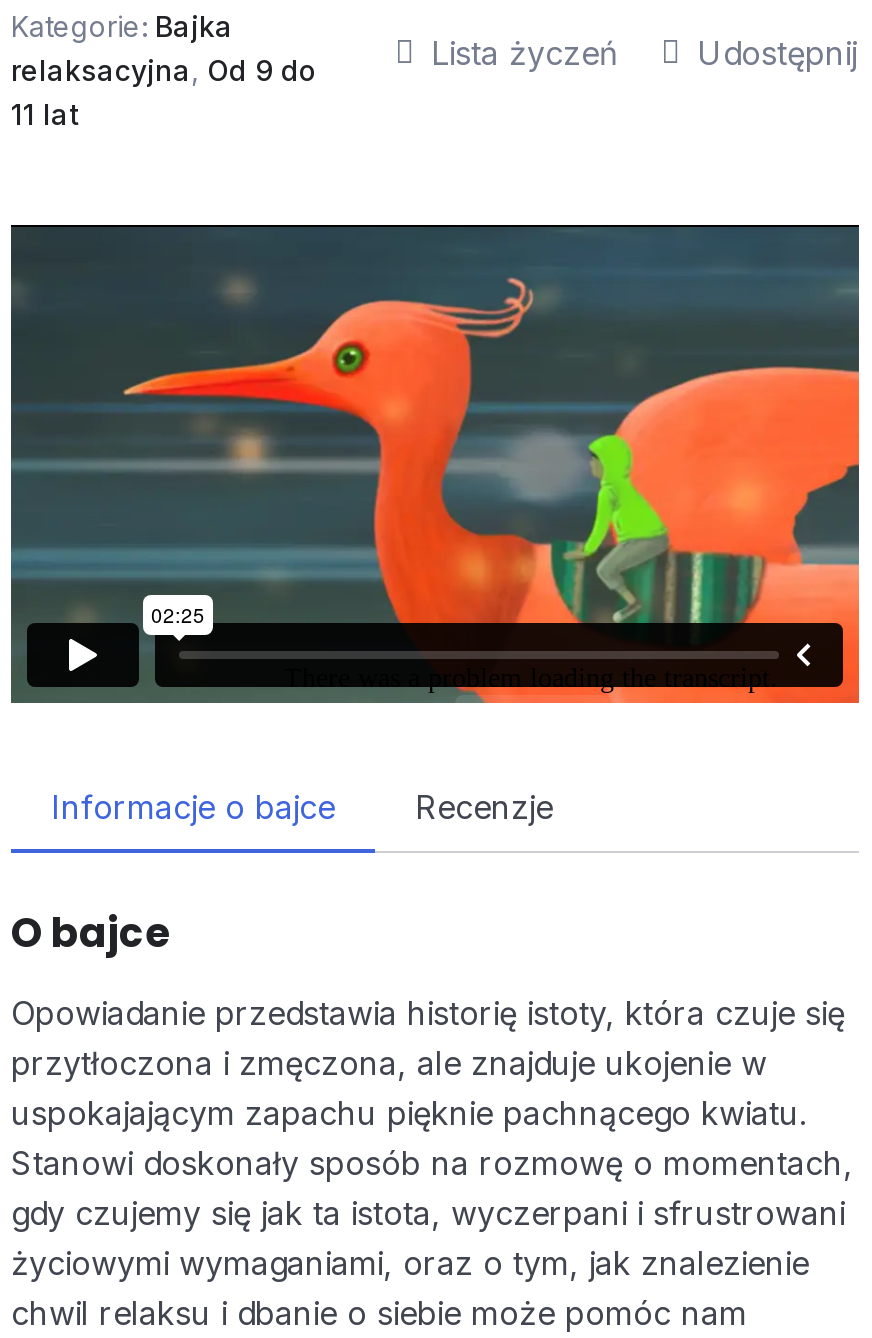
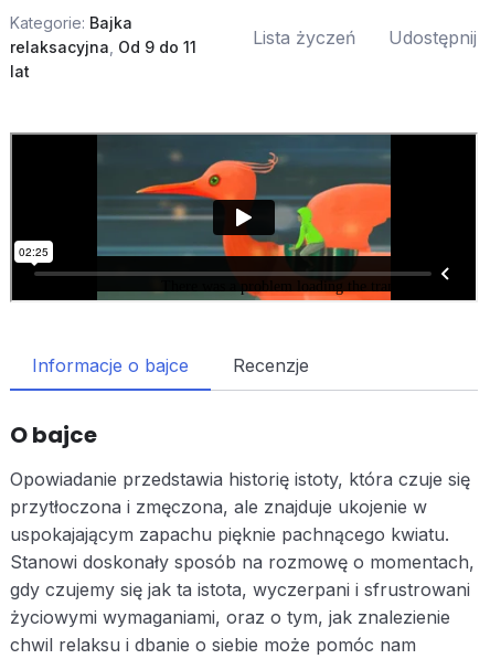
- [image]
+ [image]
